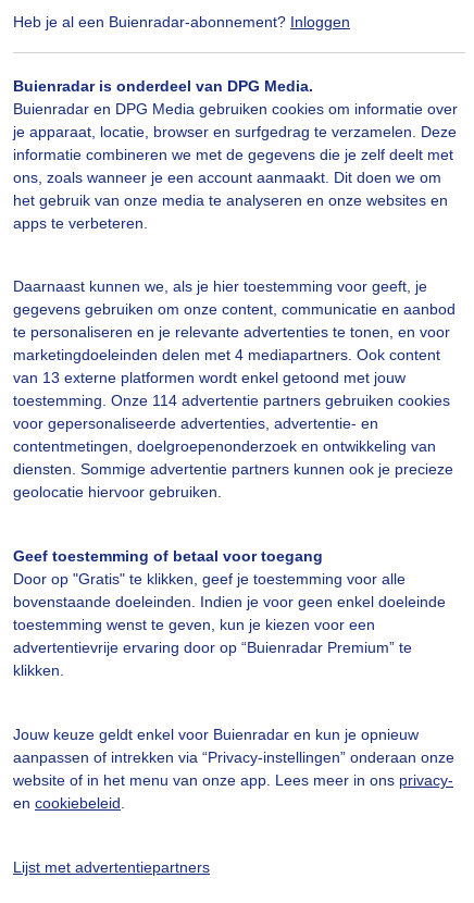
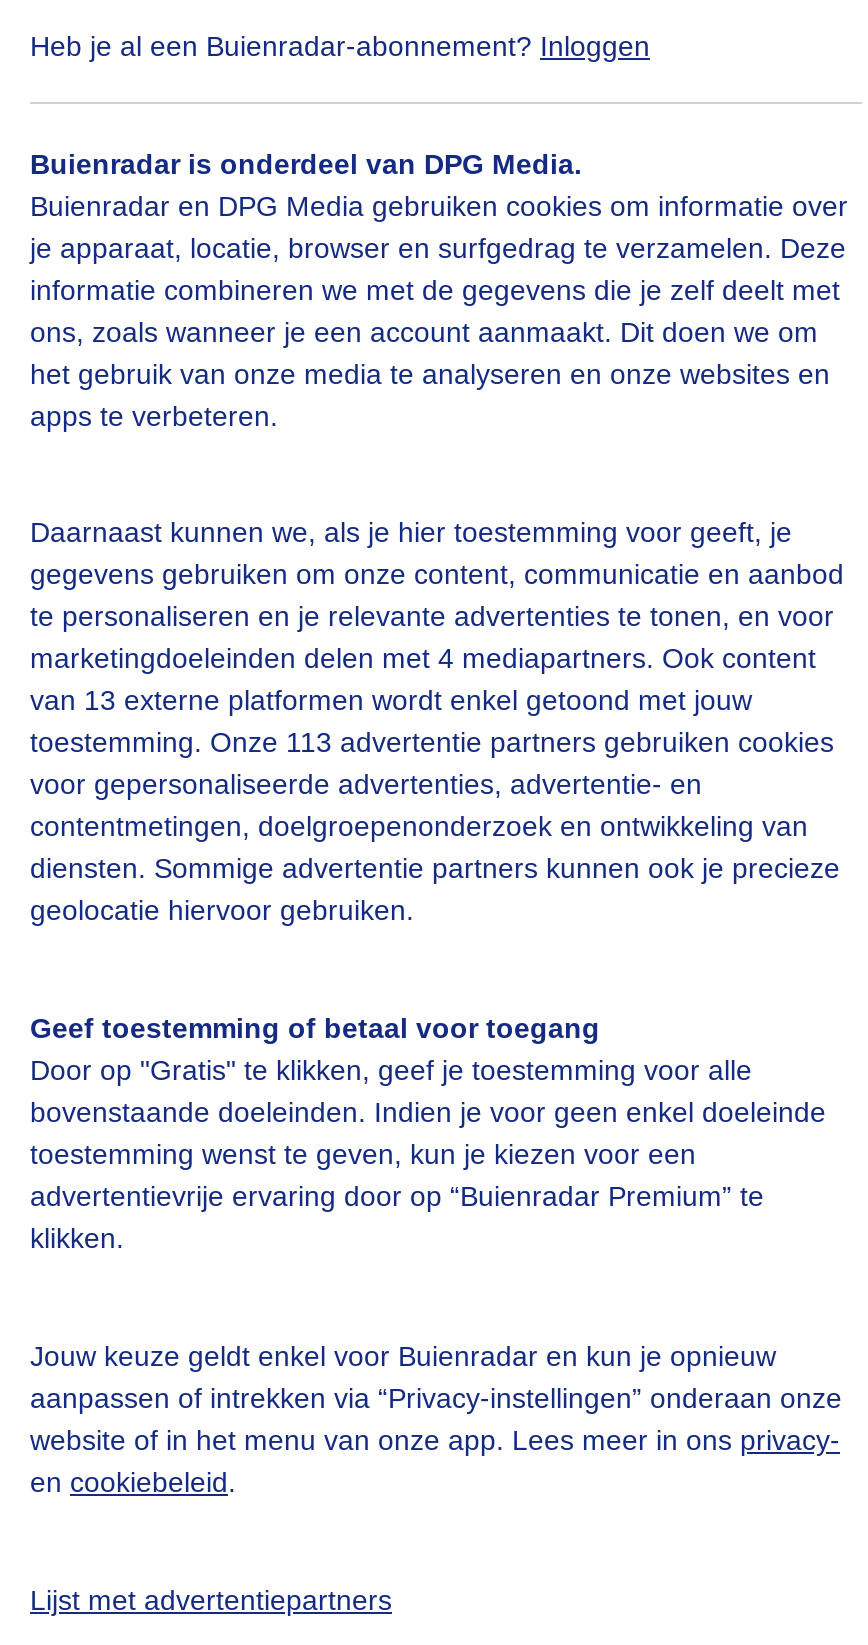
- toestemming. Onze 114 advertentie partners gebruiken cookies
+ toestemming. Onze 113 advertentie partners gebruiken cookies
